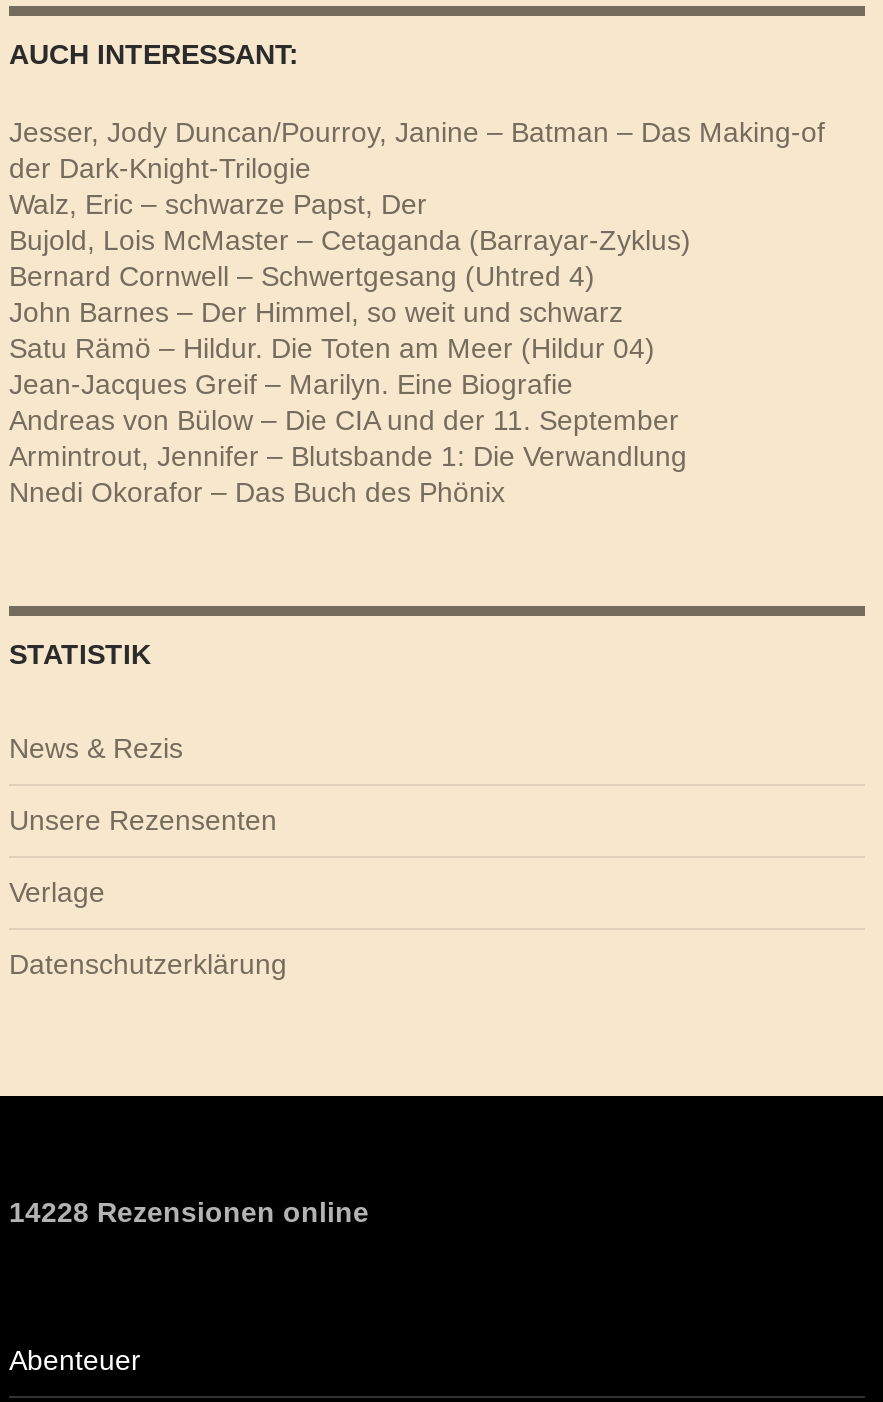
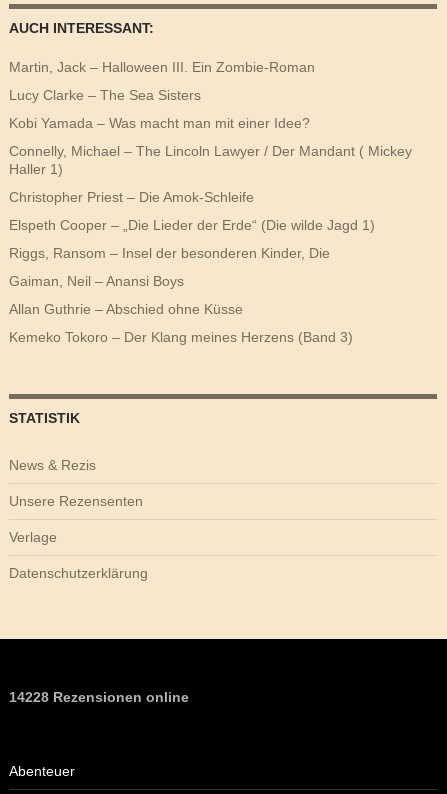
- Jesser, Jody Duncan/Pourroy, Janine – Batman – Das Making-of
- der Dark-Knight-Trilogie
- Walz, Eric – schwarze Papst, Der
- Bujold, Lois McMaster – Cetaganda (Barrayar-Zyklus)
- Bernard Cornwell – Schwertgesang (Uhtred 4)
- John Barnes – Der Himmel, so weit und schwarz
- Satu Rämö – Hildur. Die Toten am Meer (Hildur 04)
- Jean-Jacques Greif – Marilyn. Eine Biografie
- Andreas von Bülow – Die CIA und der 11. September
- Armintrout, Jennifer – Blutsbande 1: Die Verwandlung
- Nnedi Okorafor – Das Buch des Phönix
+ Martin, Jack – Halloween III. Ein Zombie-Roman
+ Lucy Clarke – The Sea Sisters
+ Kobi Yamada – Was macht man mit einer Idee?
+ Connelly, Michael – The Lincoln Lawyer / Der Mandant ( Mickey
+ Haller 1)
+ Christopher Priest – Die Amok-Schleife
+ Elspeth Cooper – „Die Lieder der Erde“ (Die wilde Jagd 1)
+ Riggs, Ransom – Insel der besonderen Kinder, Die
+ Gaiman, Neil – Anansi Boys
+ Allan Guthrie – Abschied ohne Küsse
+ Kemeko Tokoro – Der Klang meines Herzens (Band 3)
